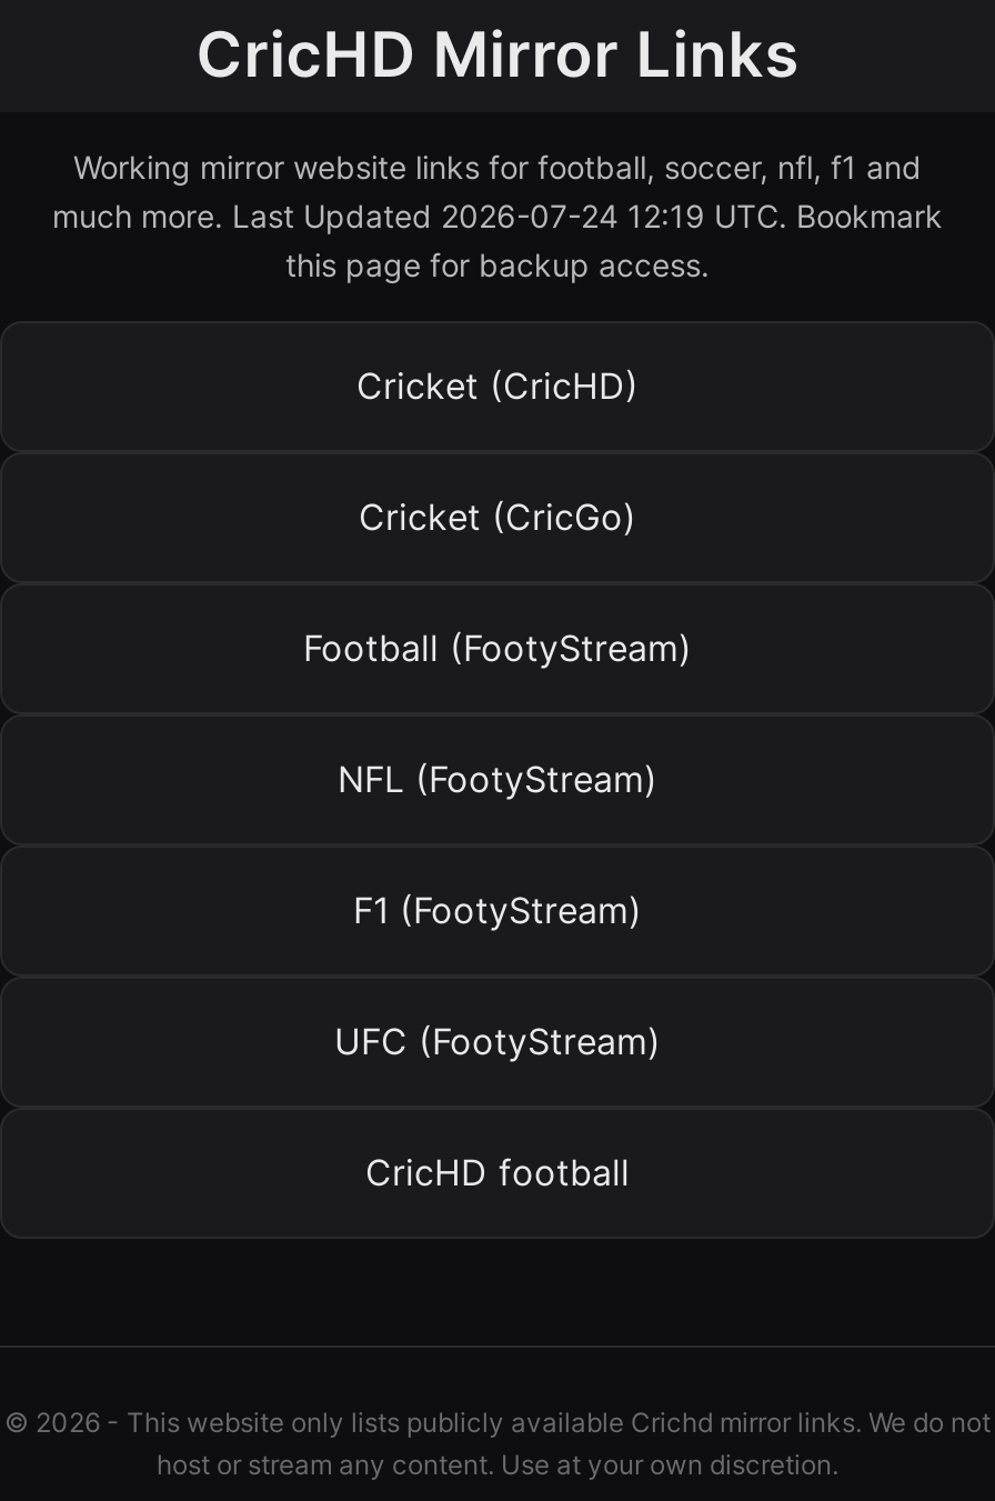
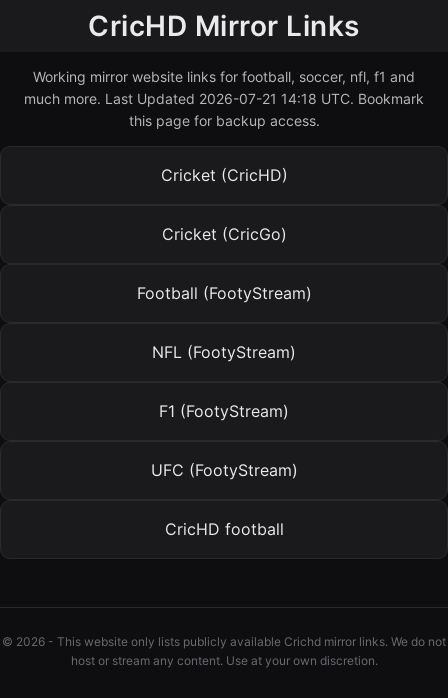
- much more. Last Updated 2026-07-24 12:19 UTC. Bookmark
+ much more. Last Updated 2026-07-21 14:18 UTC. Bookmark
